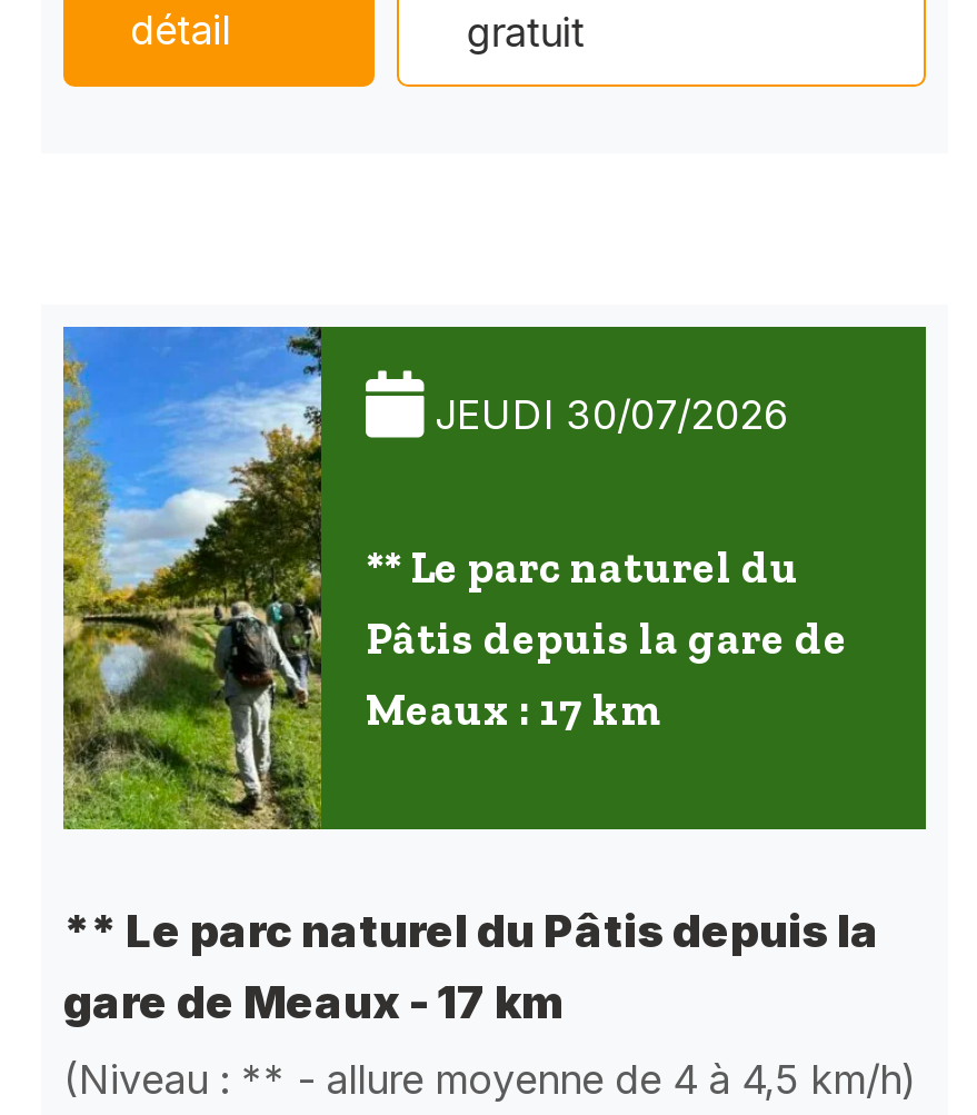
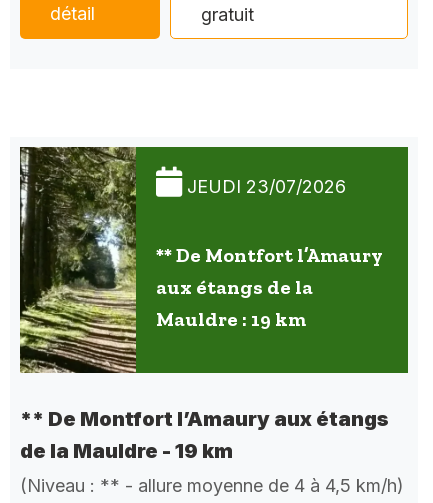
- [image]
- ** Le parc naturel du
- Pâtis depuis la gare de
- Meaux : 17 km
+ [image]
+ ** De Montfort l’Amaury
+ aux étangs de la
+ Mauldre : 19 km

- JEUDI 30/07/2026
+ JEUDI 23/07/2026

- ** Le parc naturel du Pâtis depuis la
- gare de Meaux - 17 km
+ ** De Montfort l’Amaury aux étangs
+ de la Mauldre - 19 km
